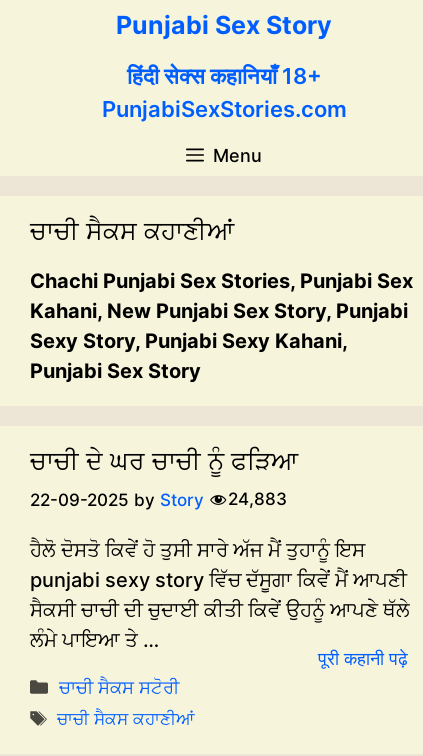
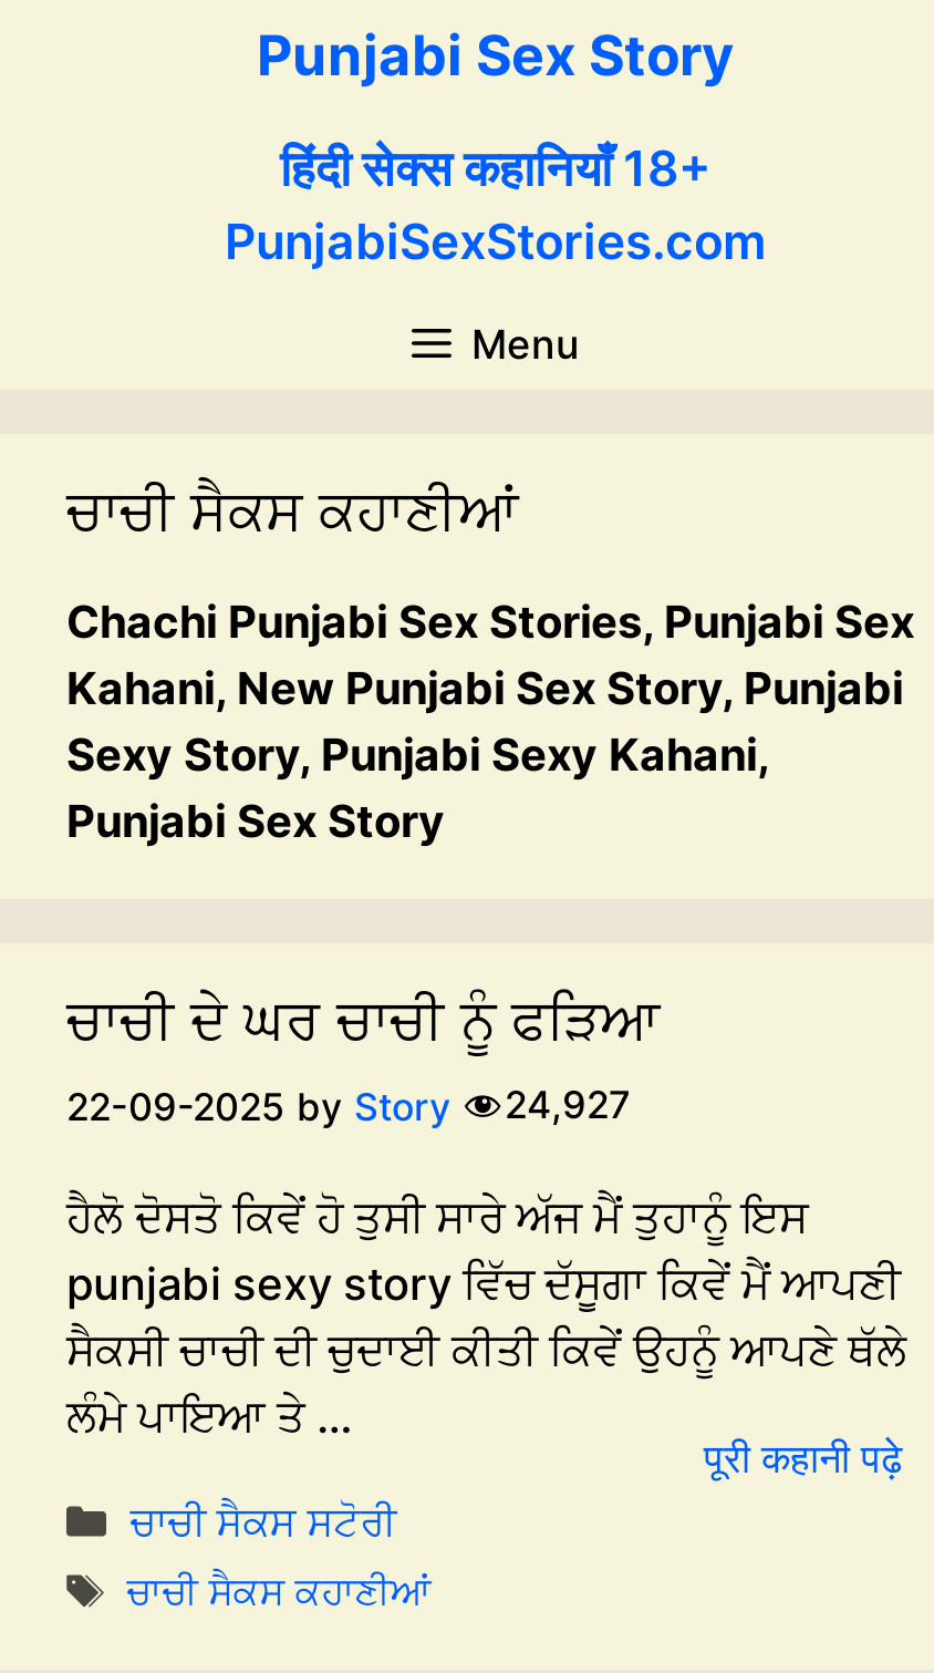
- 22-09-2025 by Story 24,883
+ 22-09-2025 by Story 24,927
